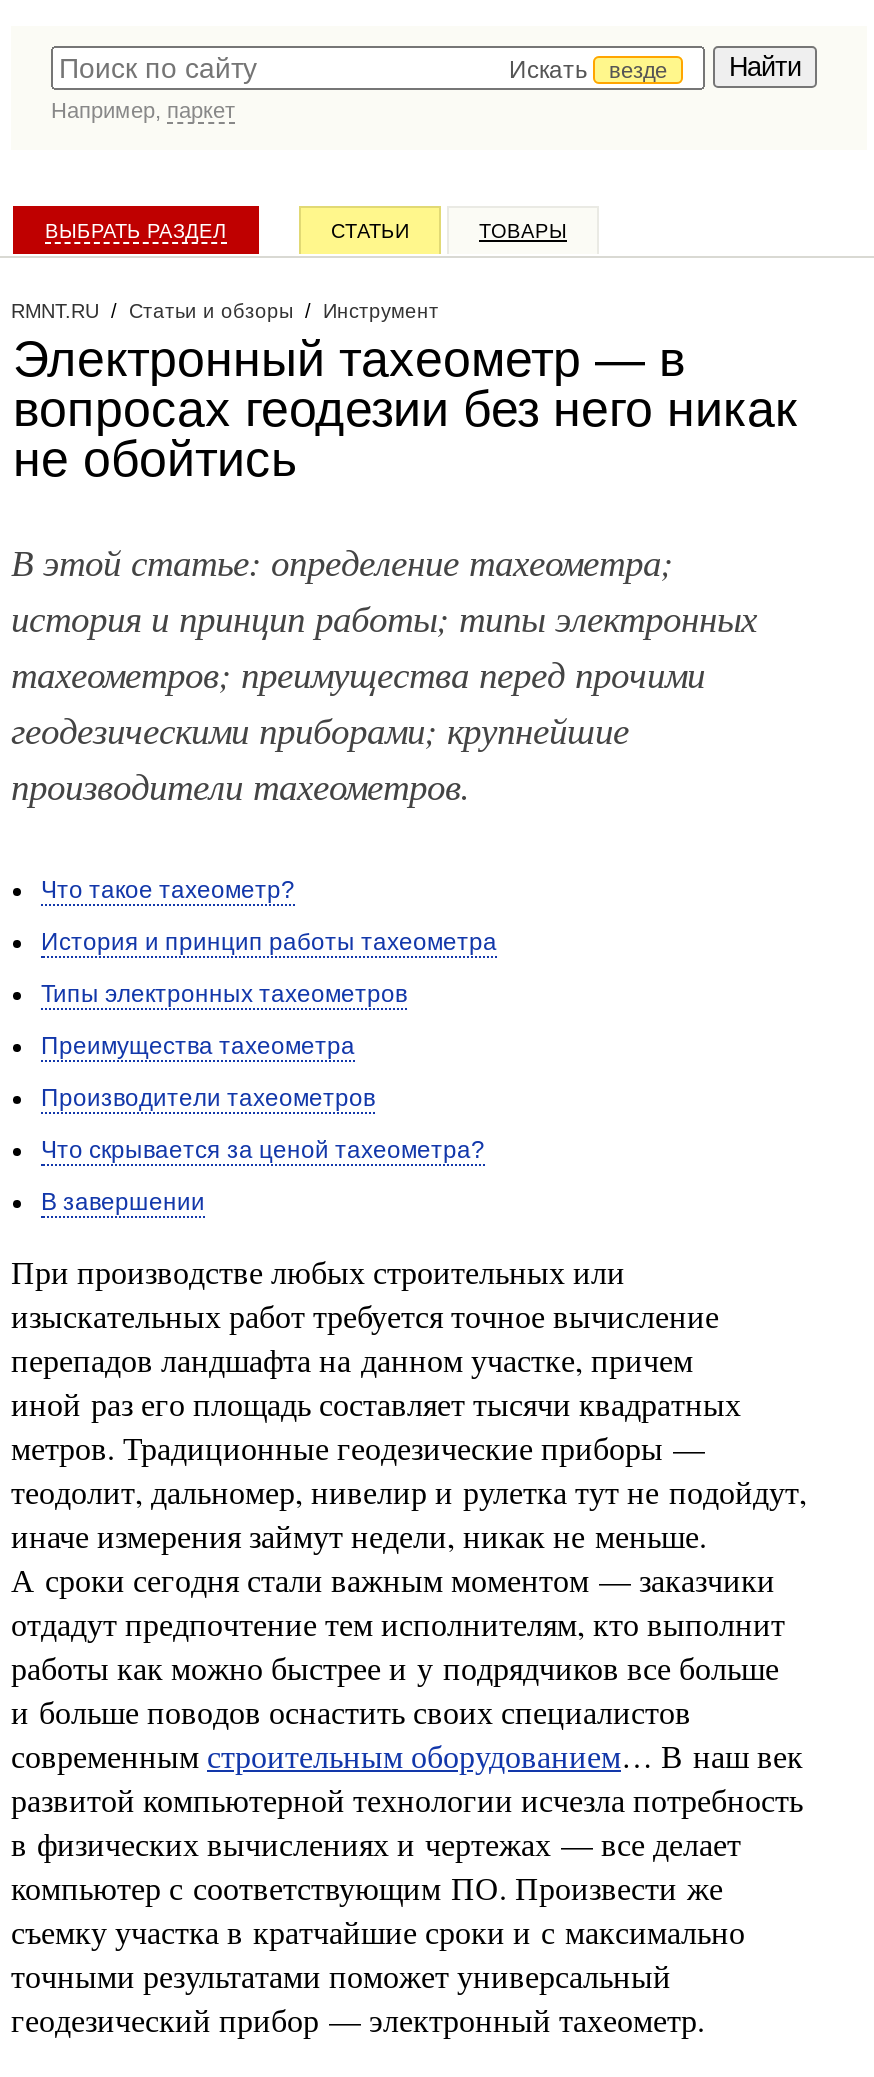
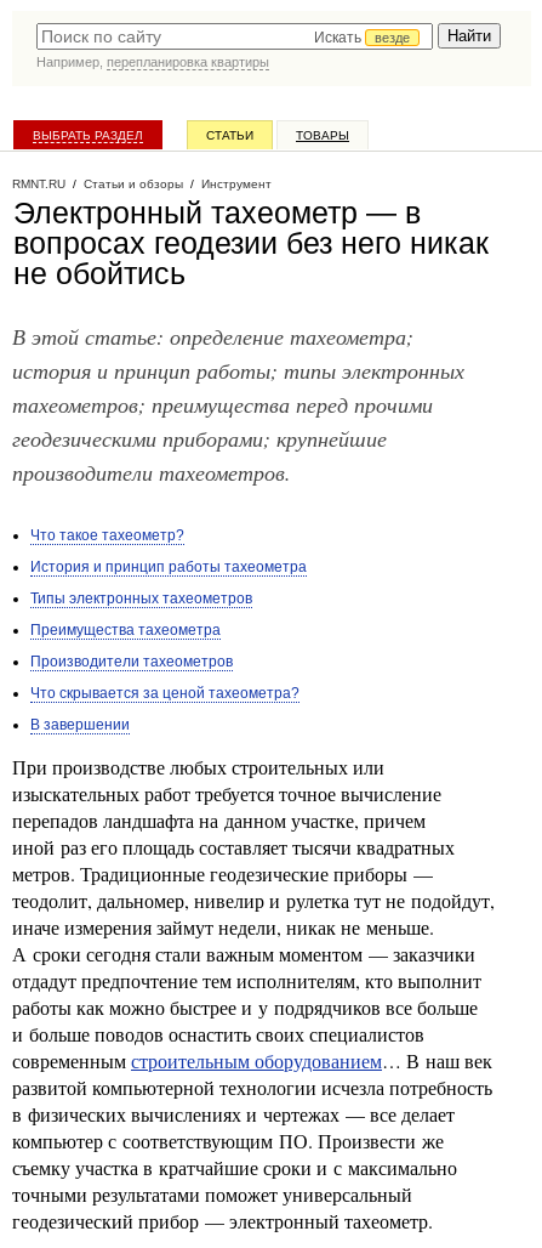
- Например, паркет
+ Например, перепланировка квартиры
